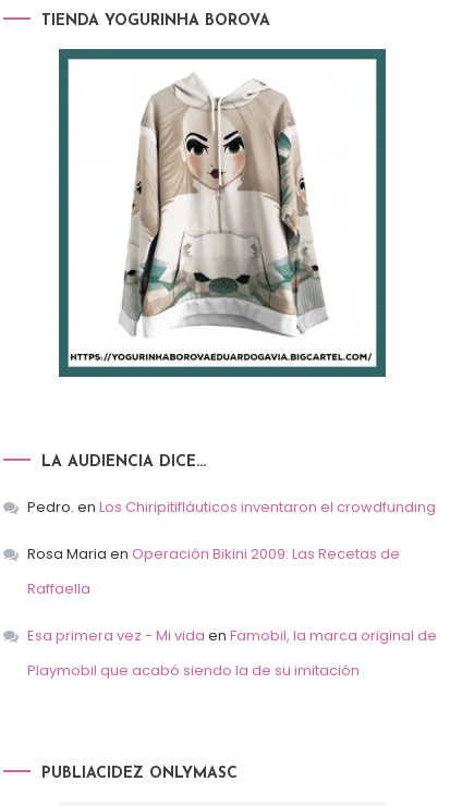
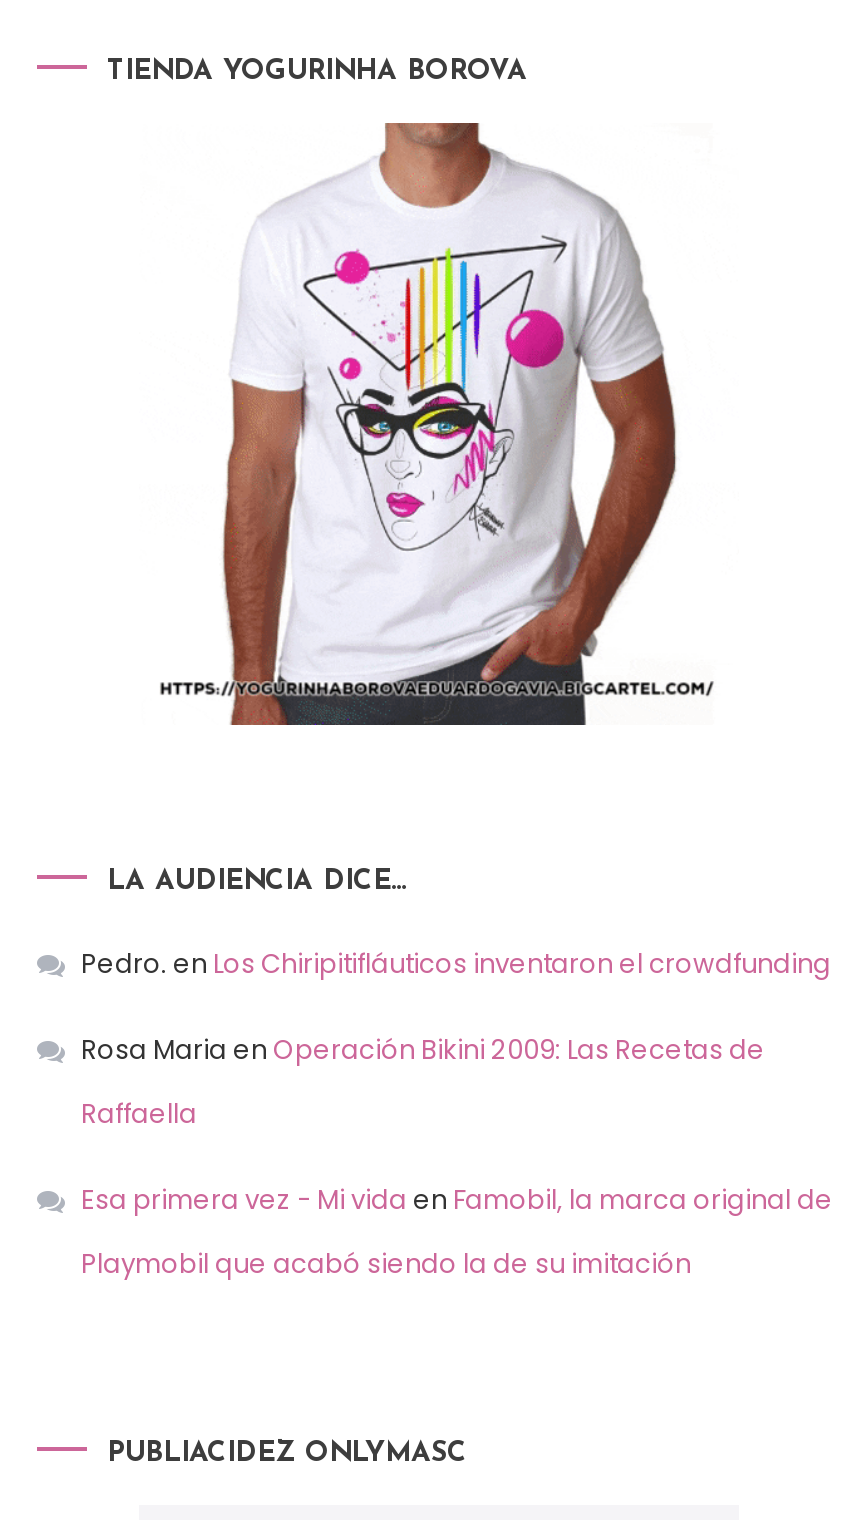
- [image]
+ [image]
